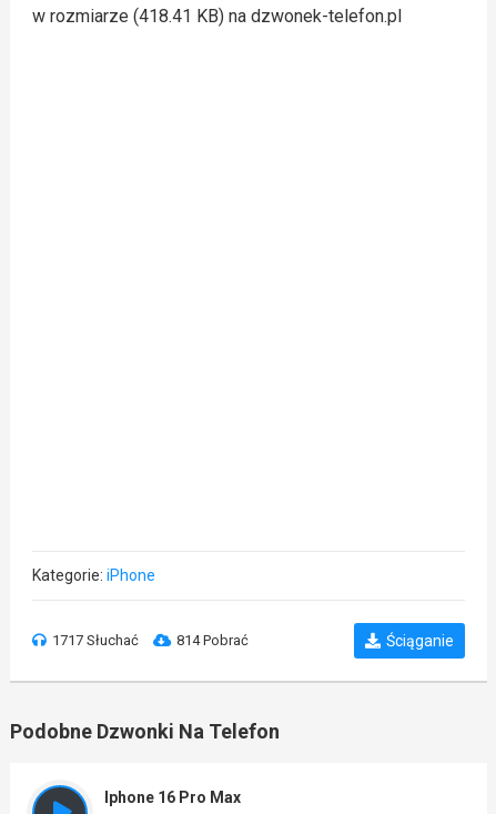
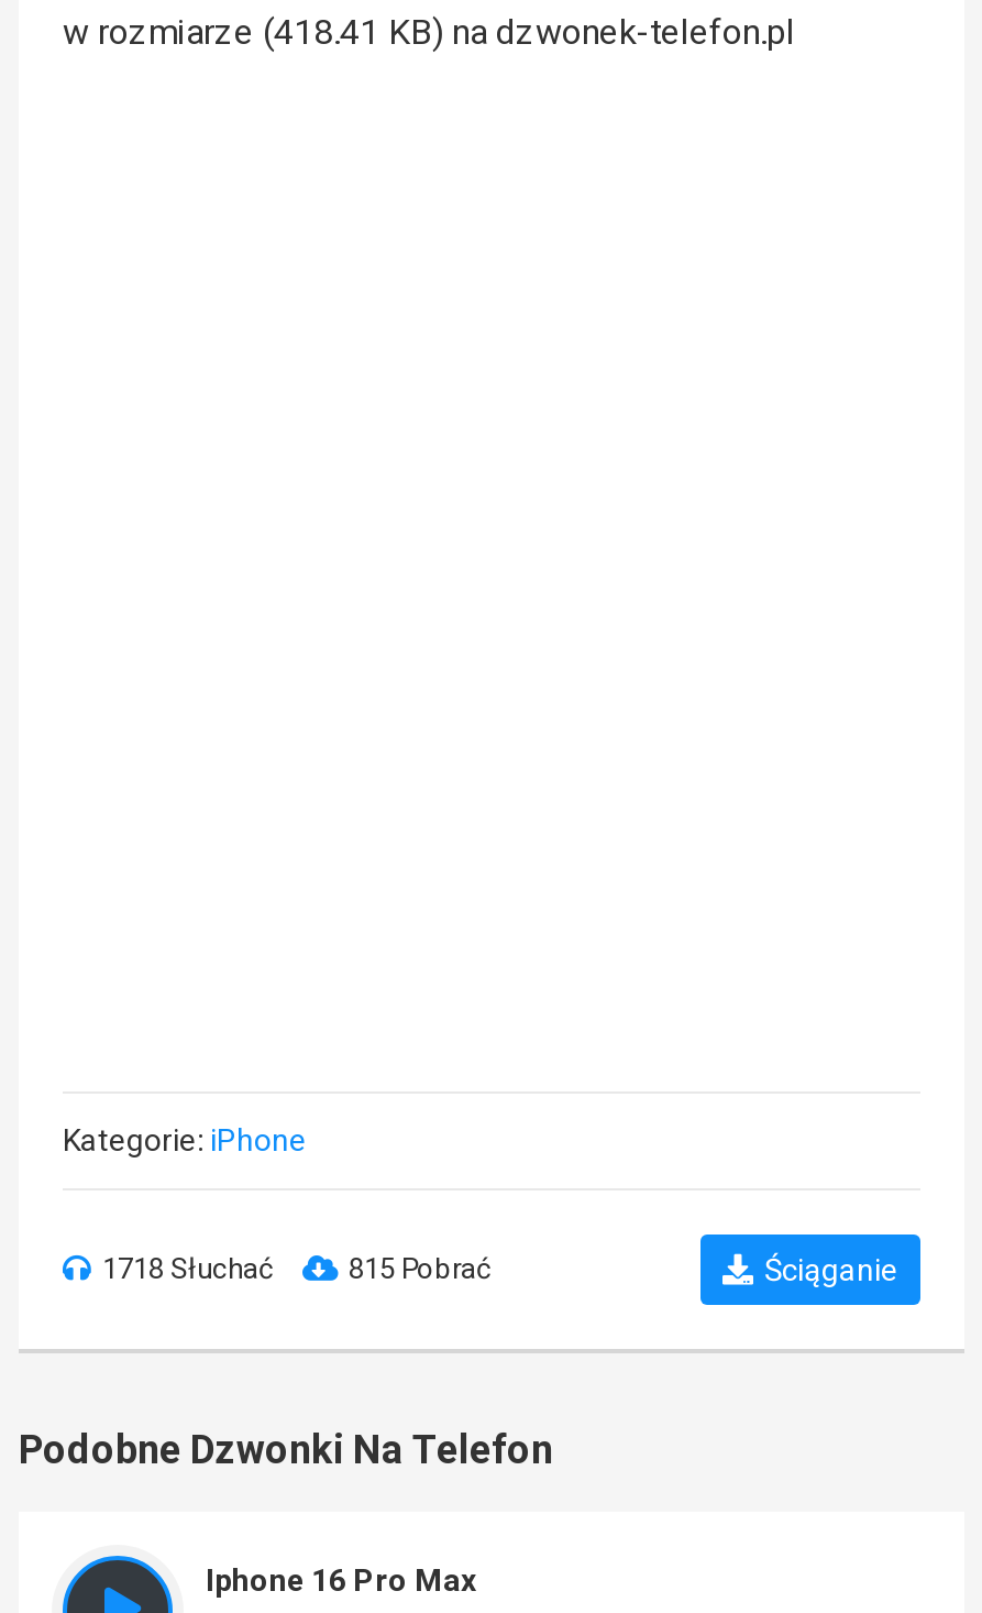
- 1717 Słuchać
+ 1718 Słuchać

- 814 Pobrać
+ 815 Pobrać
